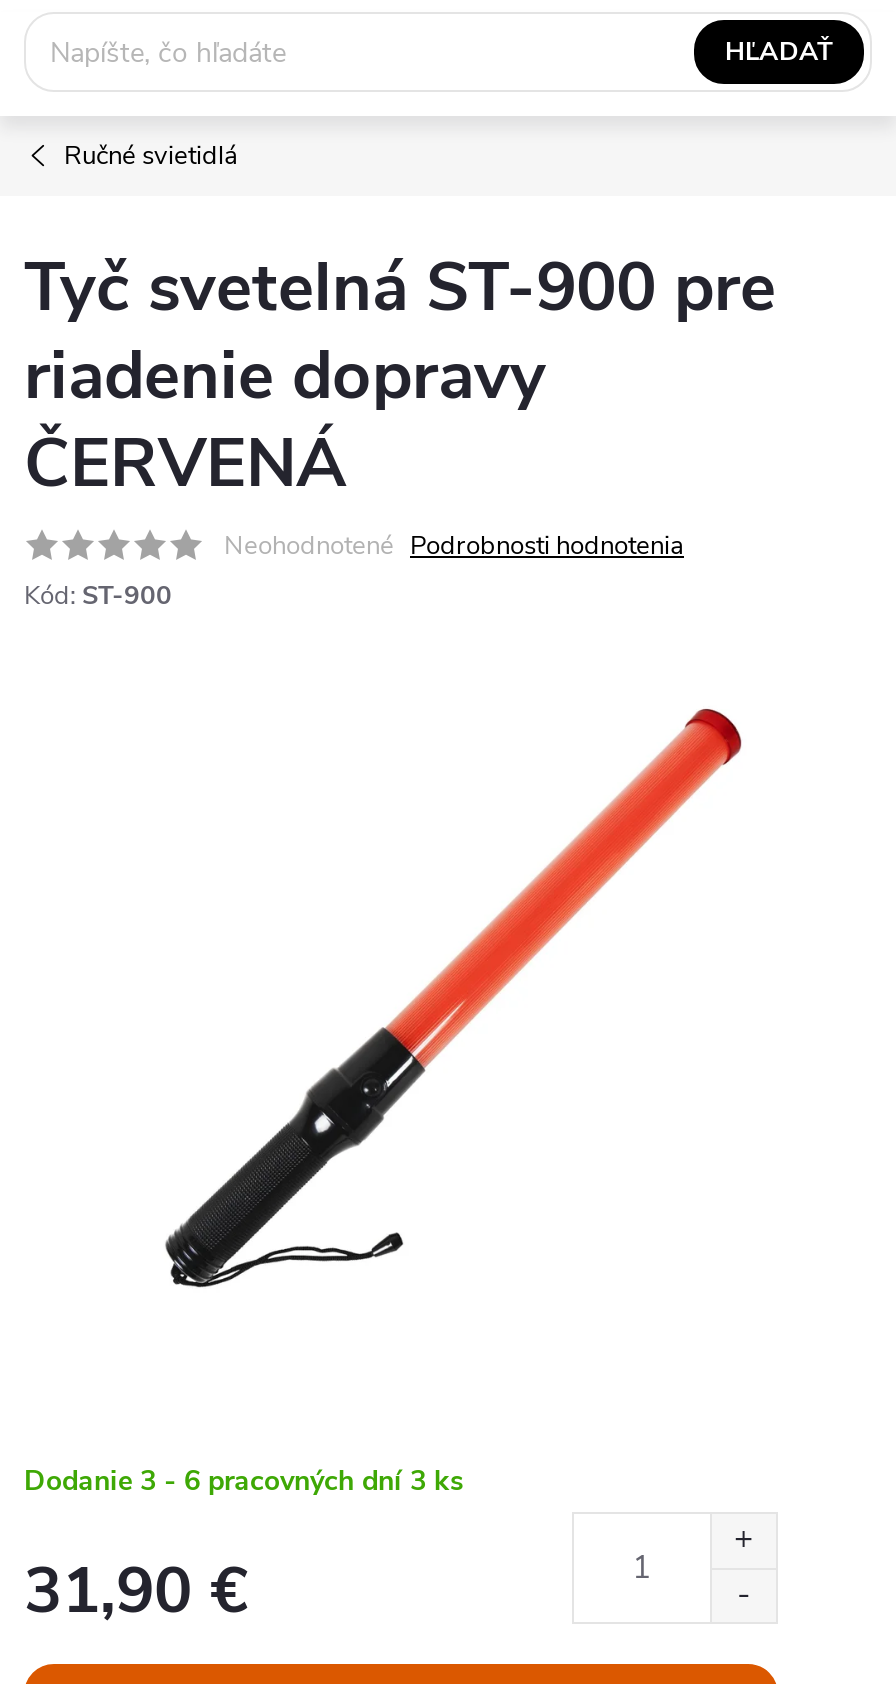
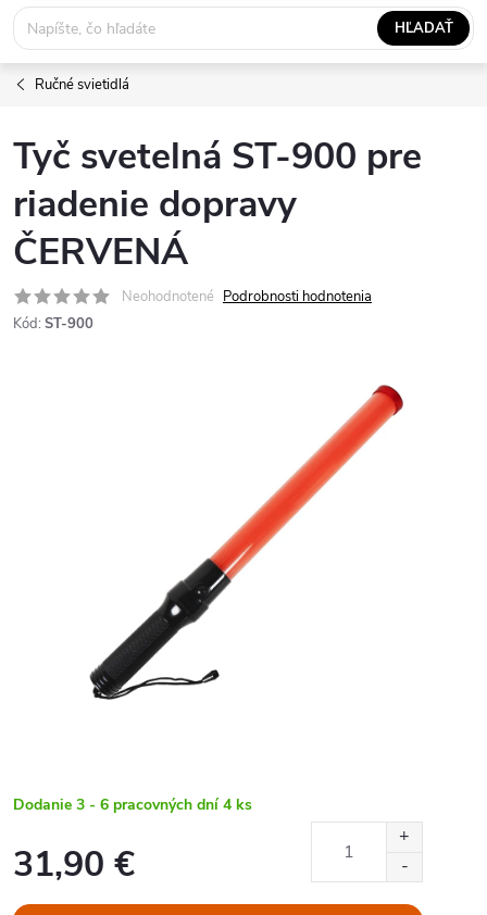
- Dodanie 3 - 6 pracovných dní 3 ks
+ Dodanie 3 - 6 pracovných dní 4 ks
